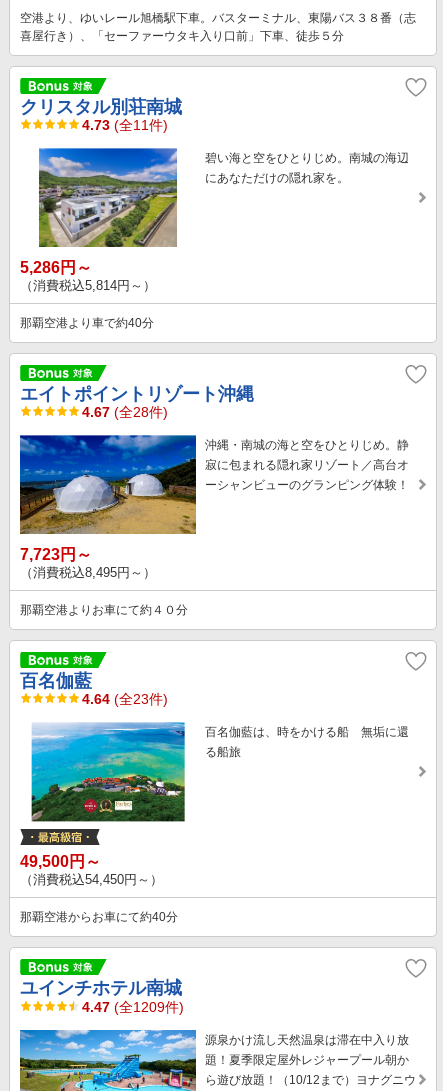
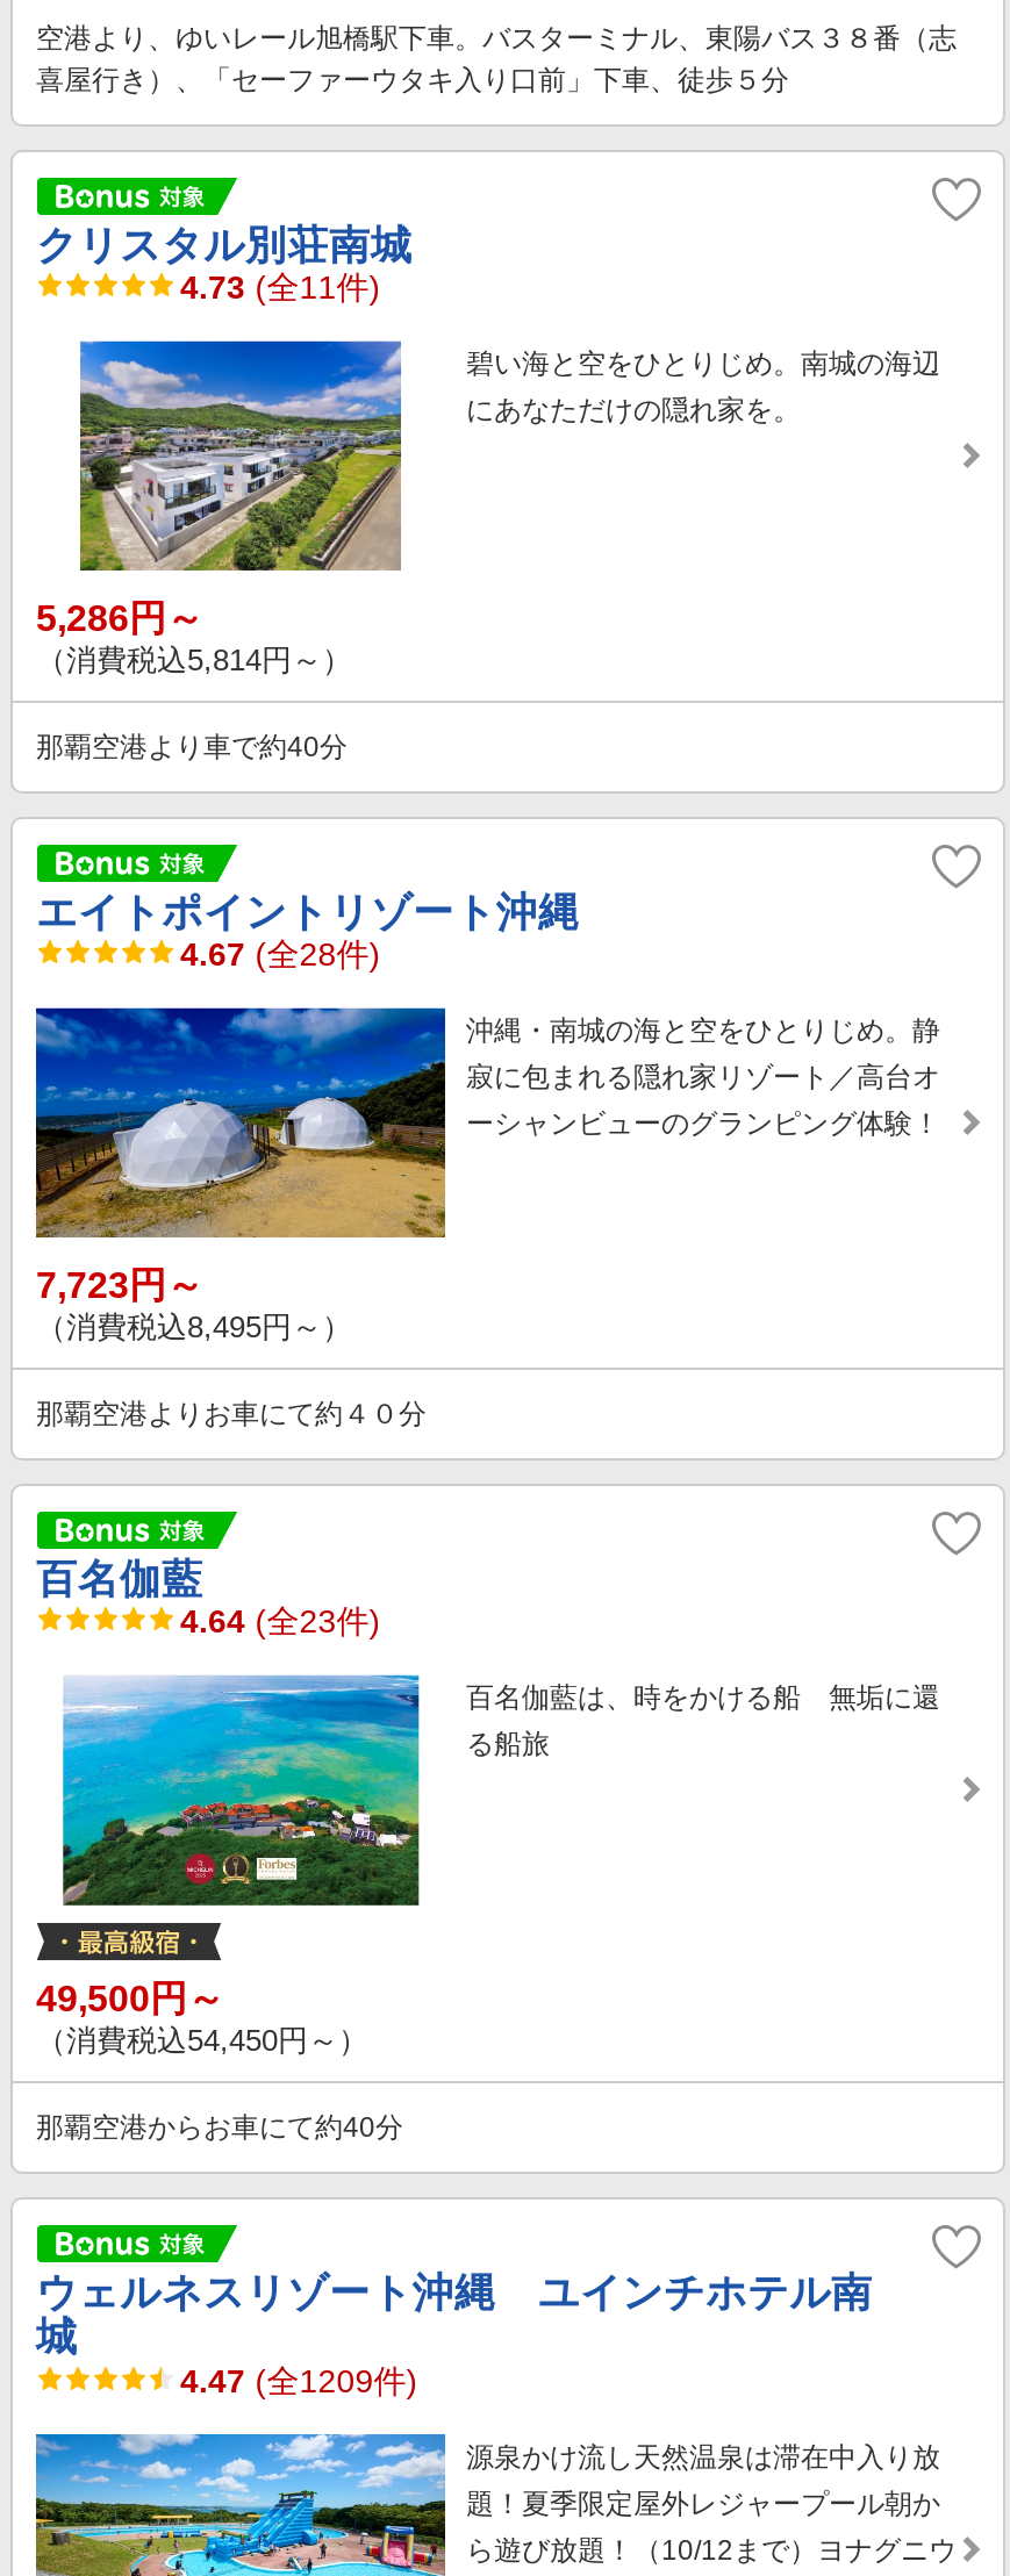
- ユインチホテル南城
+ ウェルネスリゾート沖縄 ユインチホテル南
+ 城
